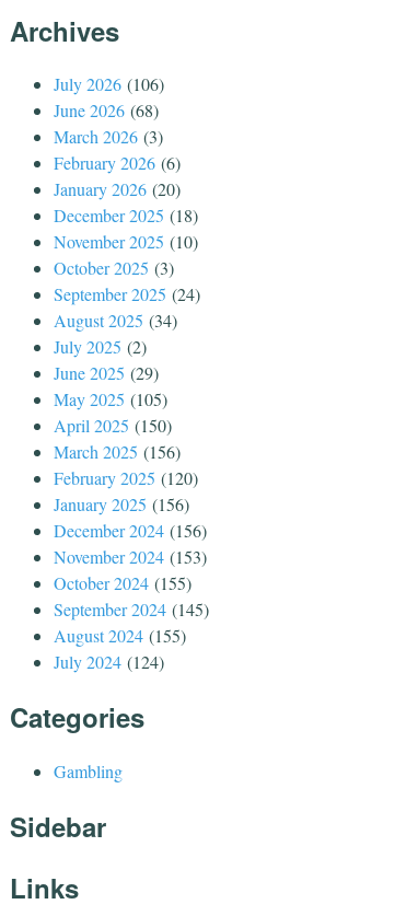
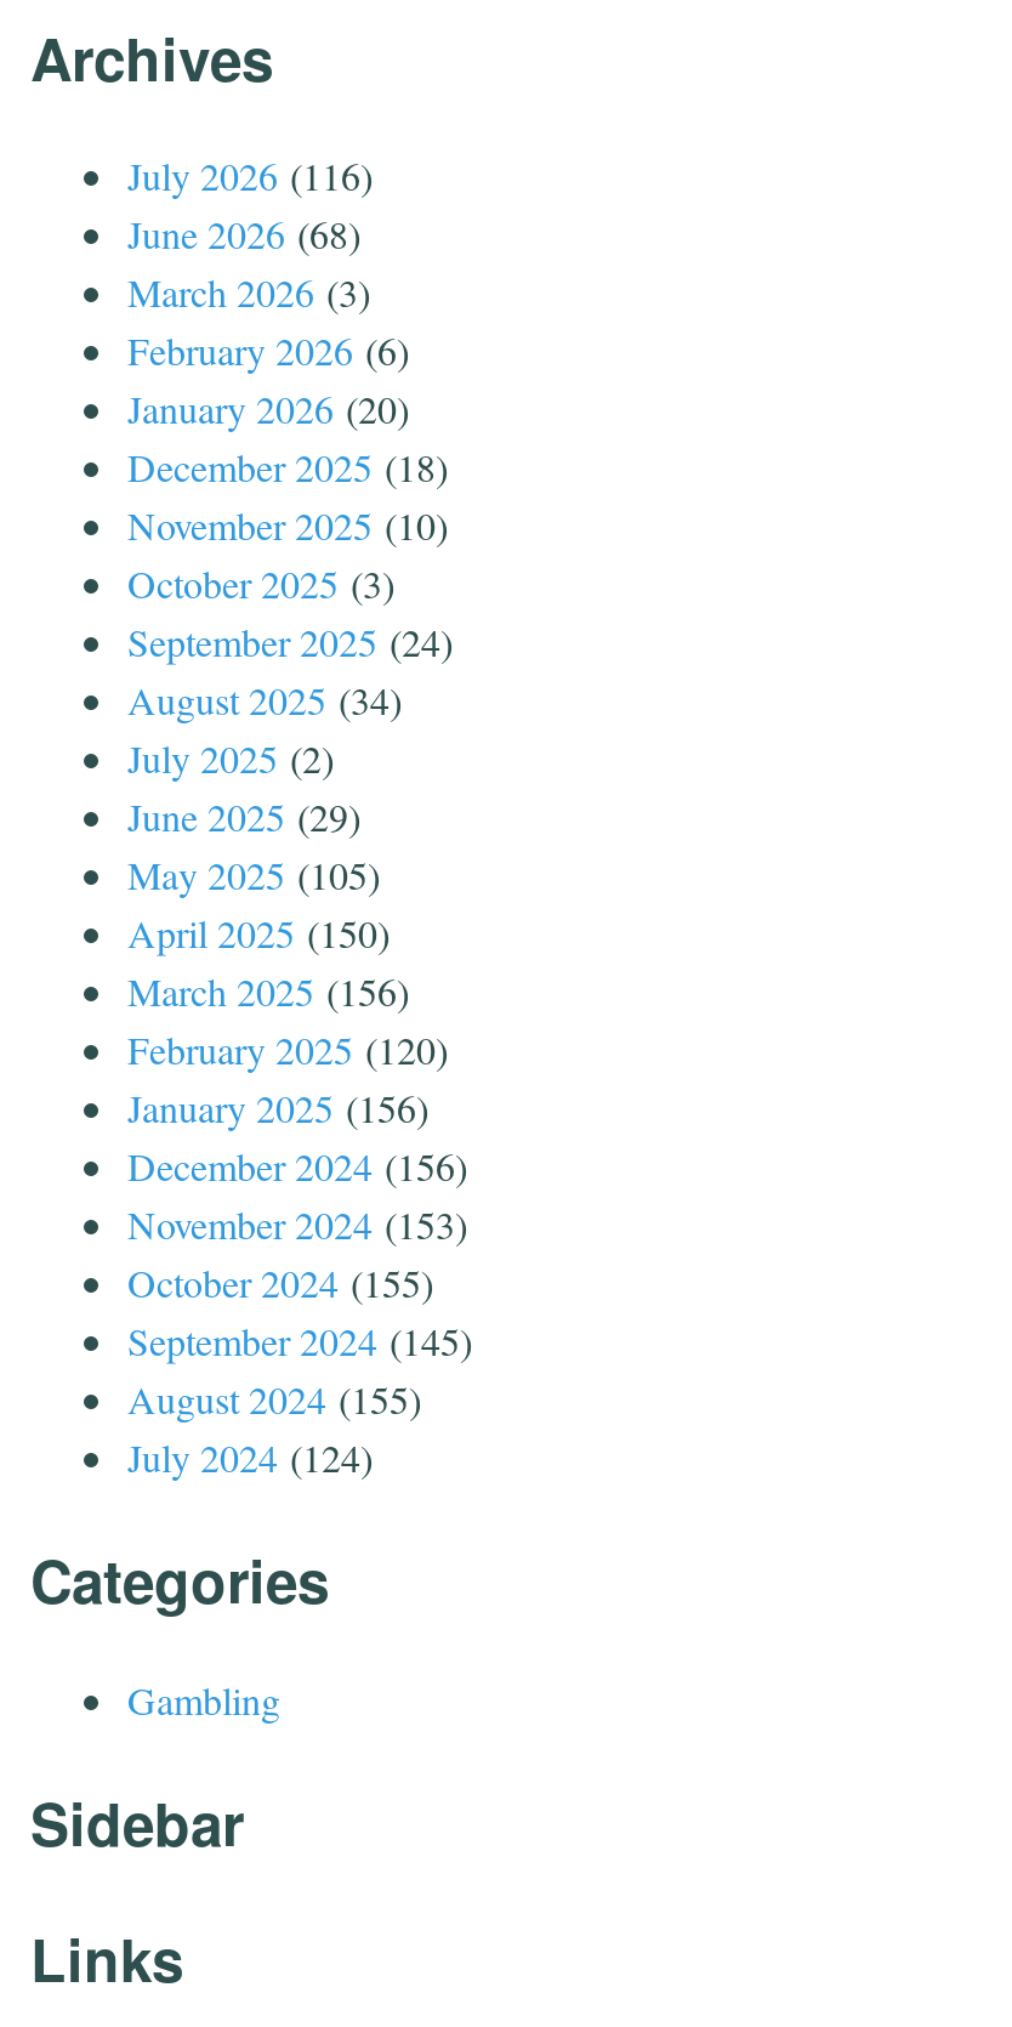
- July 2026 (106)
+ July 2026 (116)
